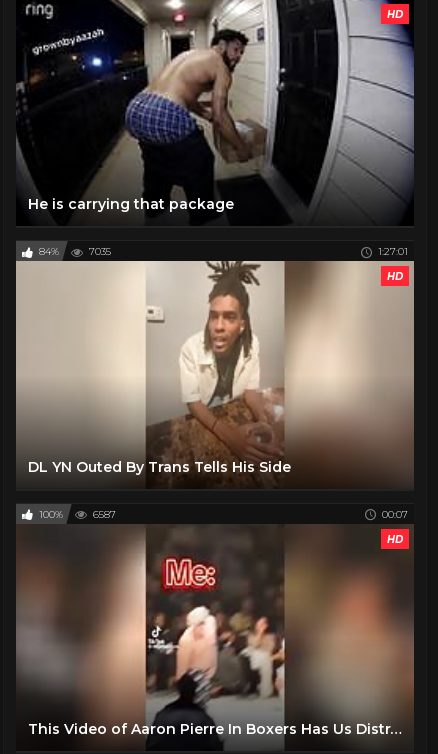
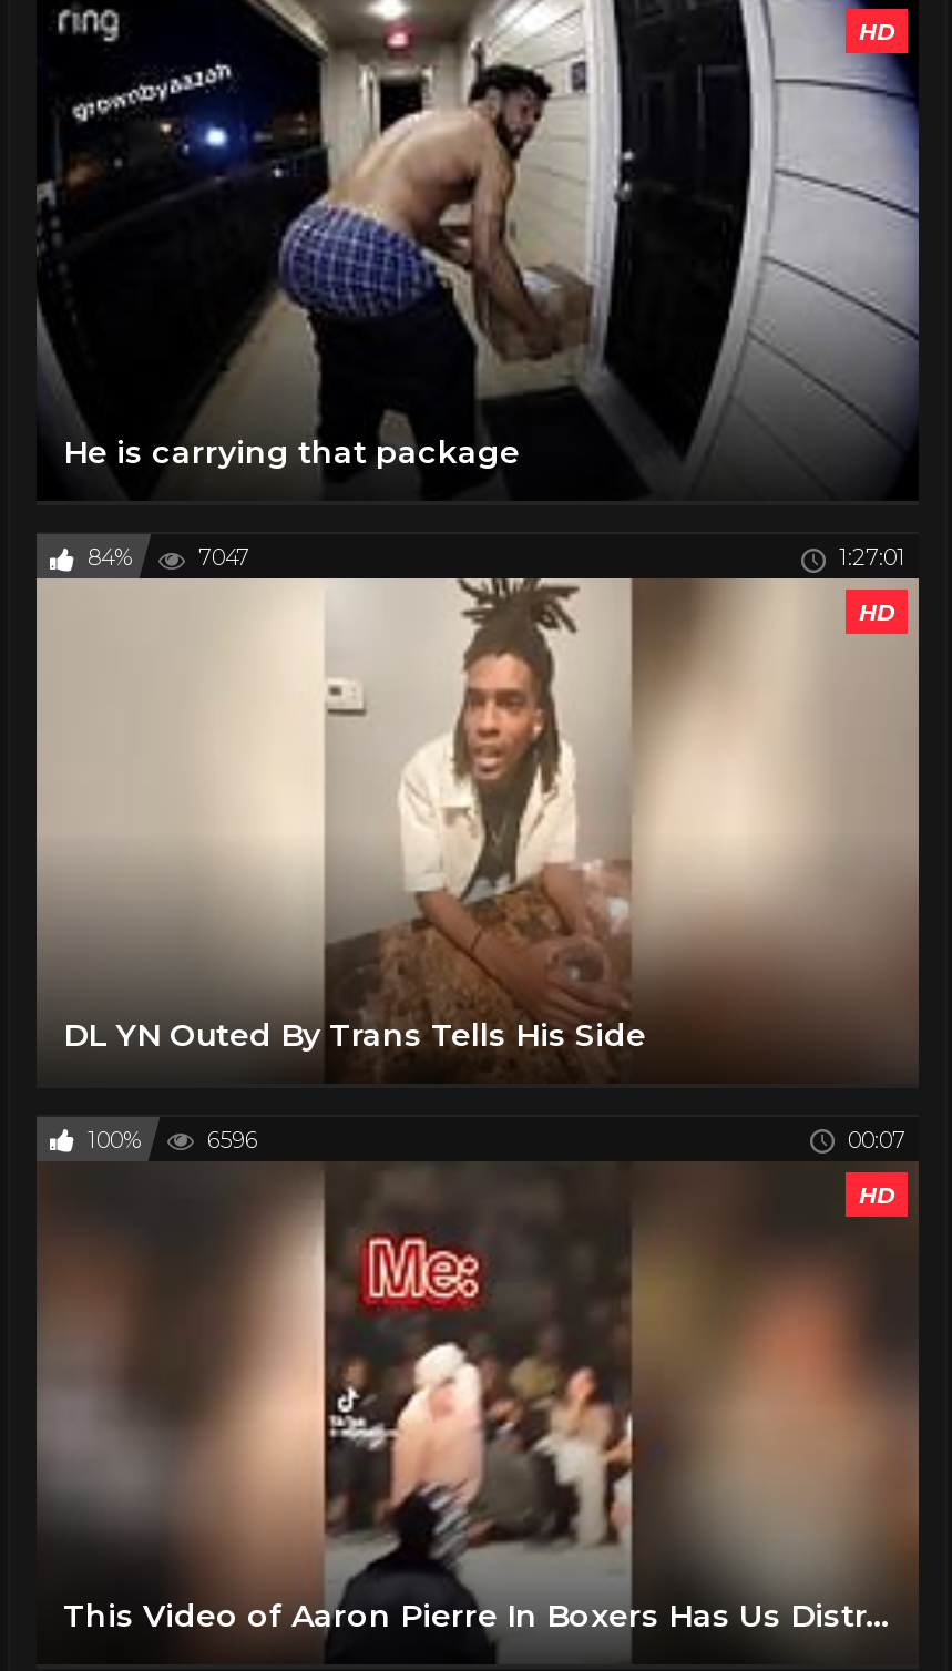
- 7035
+ 7047

- 6587
+ 6596
